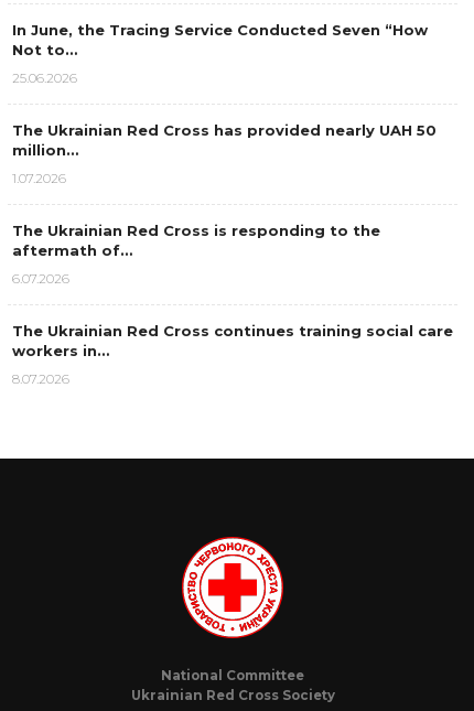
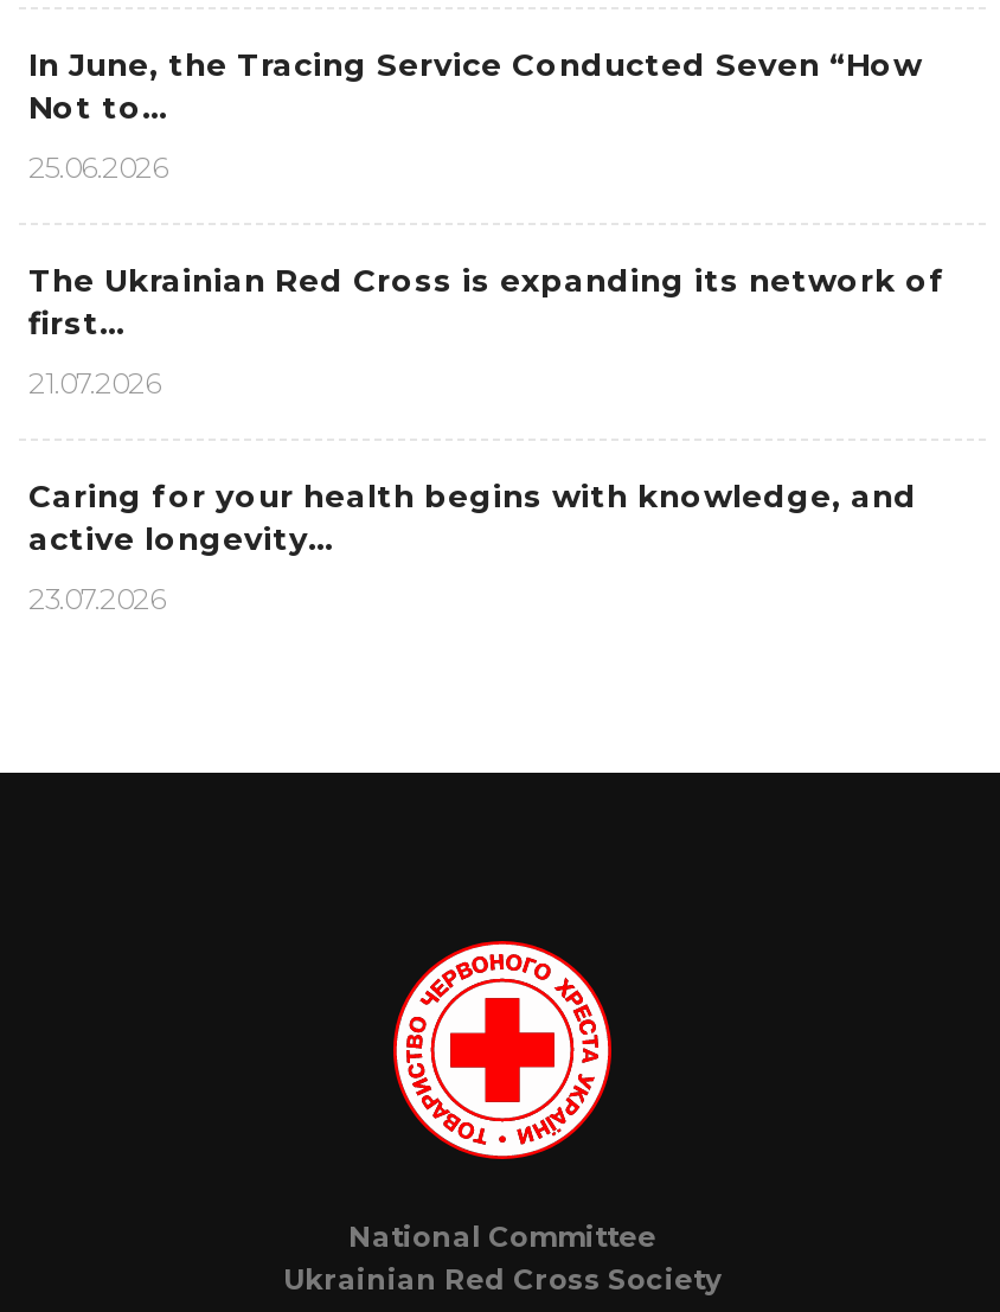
- The Ukrainian Red Cross has provided nearly UAH 50
- million…
- 1.07.2026
- The Ukrainian Red Cross is responding to the
- aftermath of…
- 6.07.2026
- The Ukrainian Red Cross continues training social care
- workers in…
- 8.07.2026
+ The Ukrainian Red Cross is expanding its network of
+ first…
+ 21.07.2026
+ Caring for your health begins with knowledge, and
+ active longevity…
+ 23.07.2026
